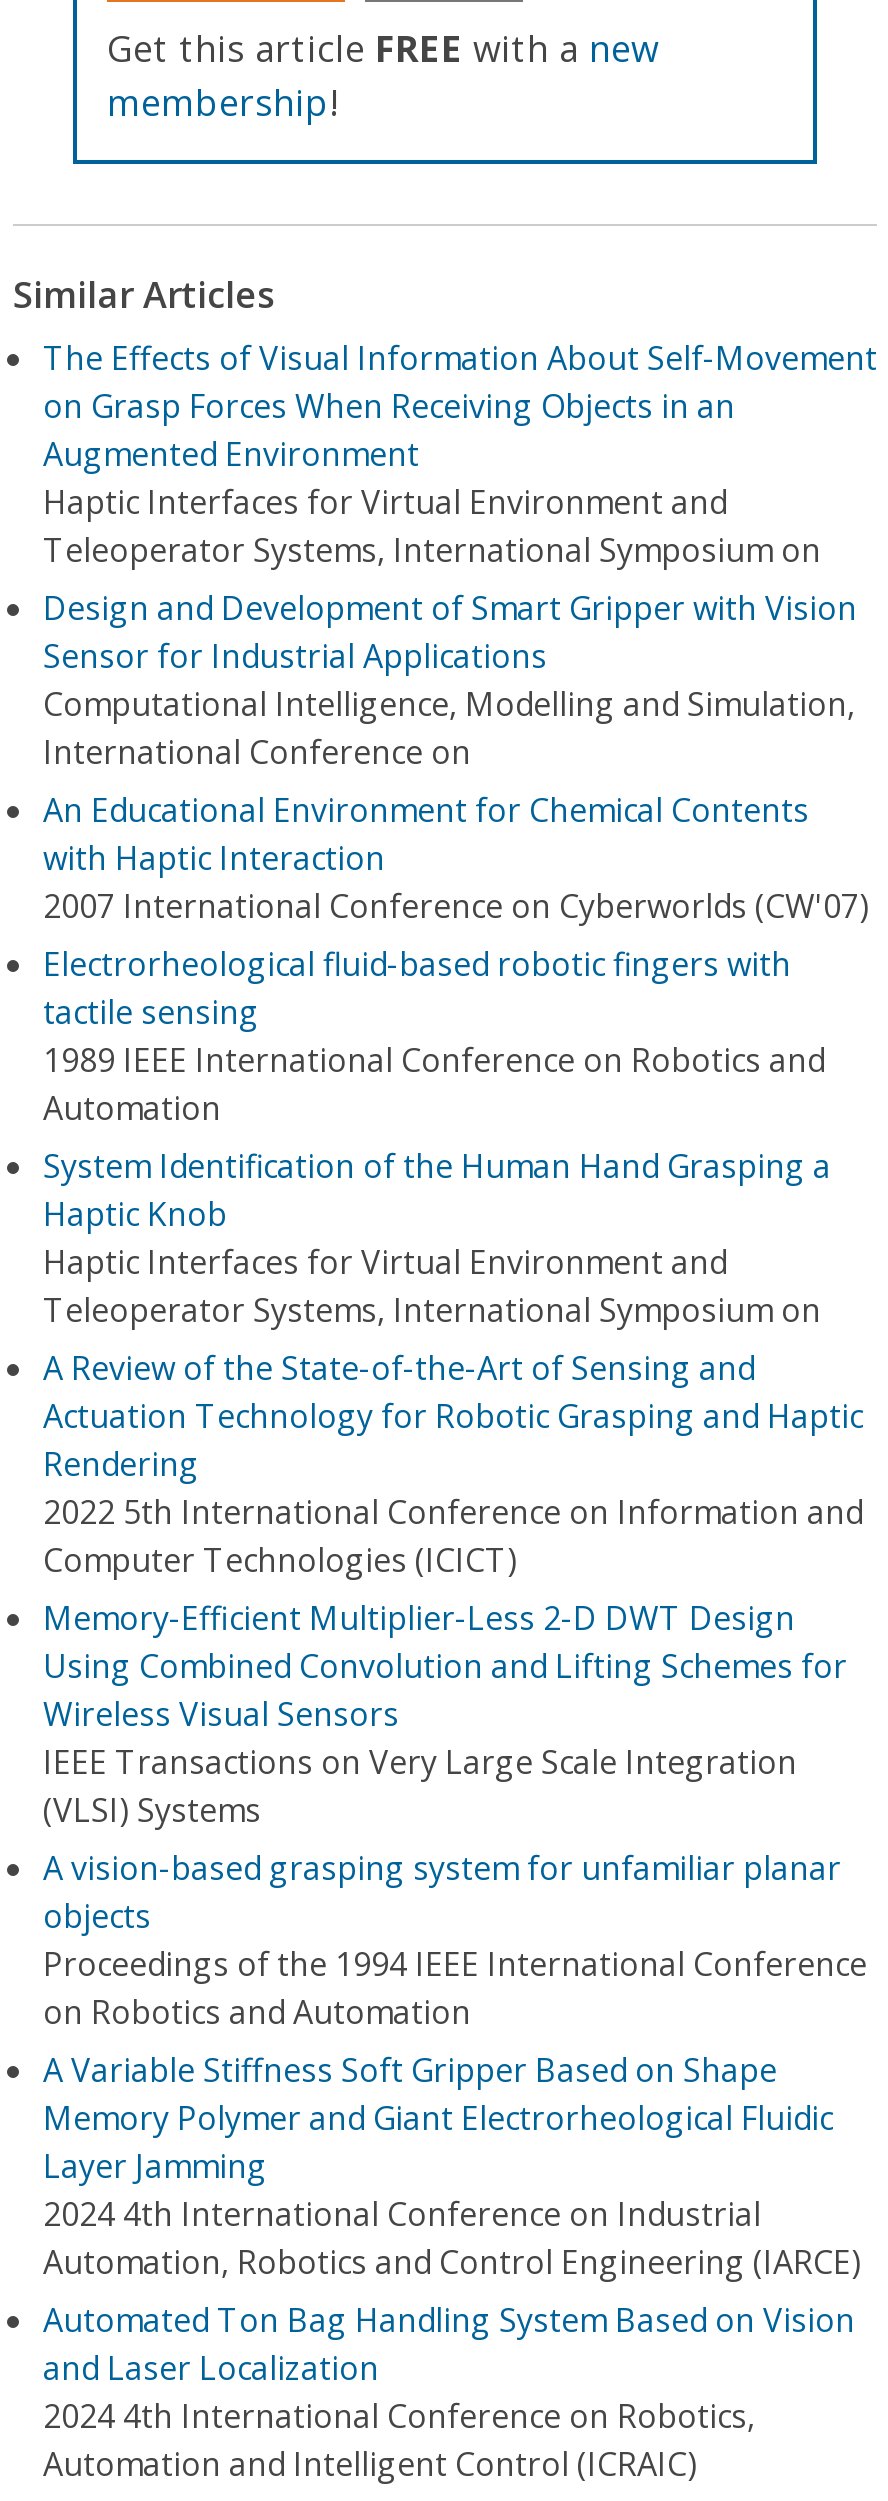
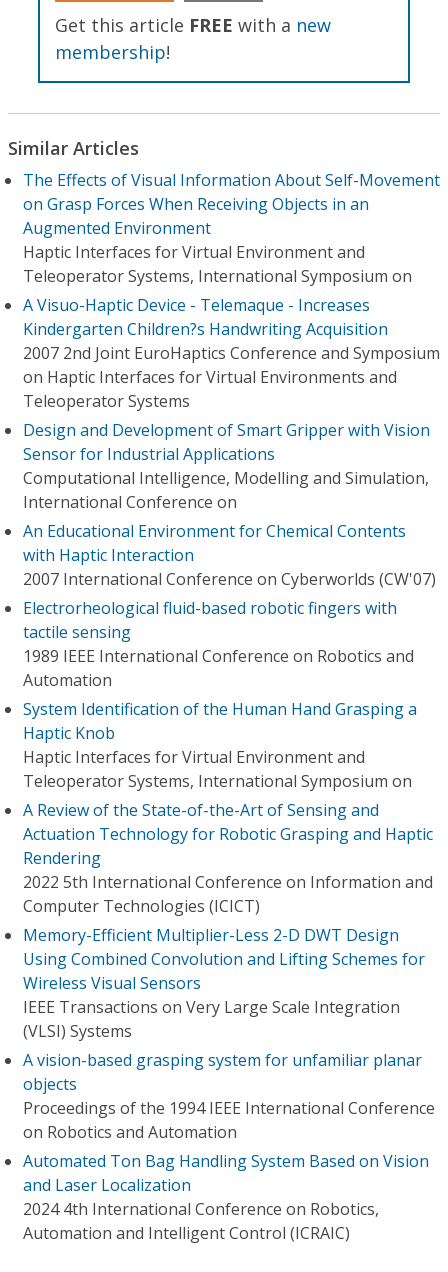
+ A Visuo-Haptic Device - Telemaque - Increases
+ Kindergarten Children?s Handwriting Acquisition
+ 2007 2nd Joint EuroHaptics Conference and Symposium
+ on Haptic Interfaces for Virtual Environments and
+ Teleoperator Systems

moved down: Design and Development of Smart Gripper with Vision | Sensor for Industrial Applications | Computational Intelligence, Modelling and Simulation, | ... | Proceedings of the 1994 IEEE International Conference | on Robotics and Automation

- A Variable Stiffness Soft Gripper Based on Shape
- Memory Polymer and Giant Electrorheological Fluidic
- Layer Jamming
- 2024 4th International Conference on Industrial
- Automation, Robotics and Control Engineering (IARCE)
